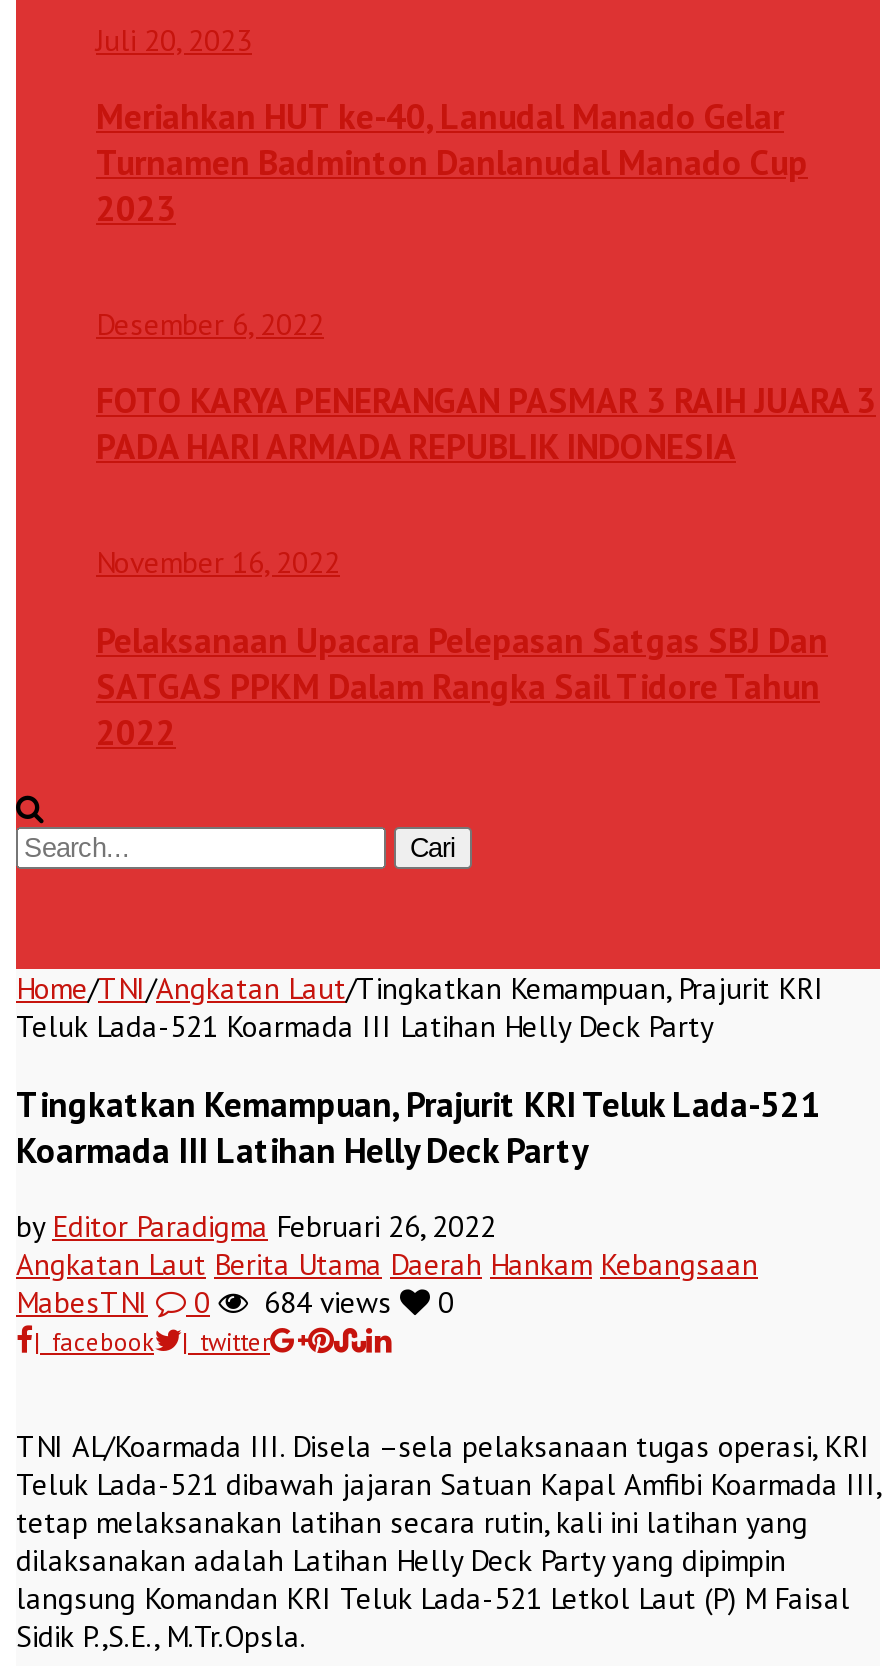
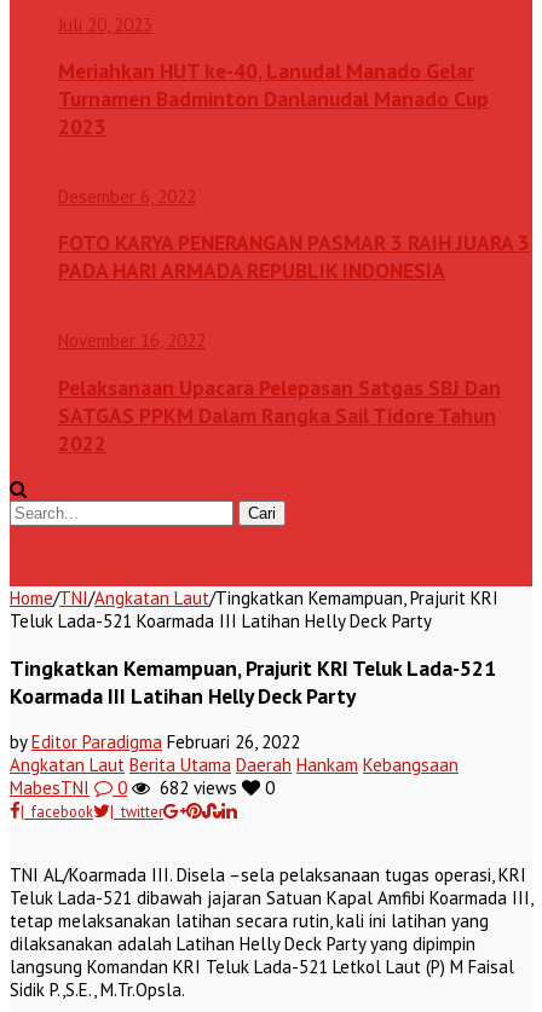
- MabesTNI 0 684 views 0
+ MabesTNI 0 682 views 0
